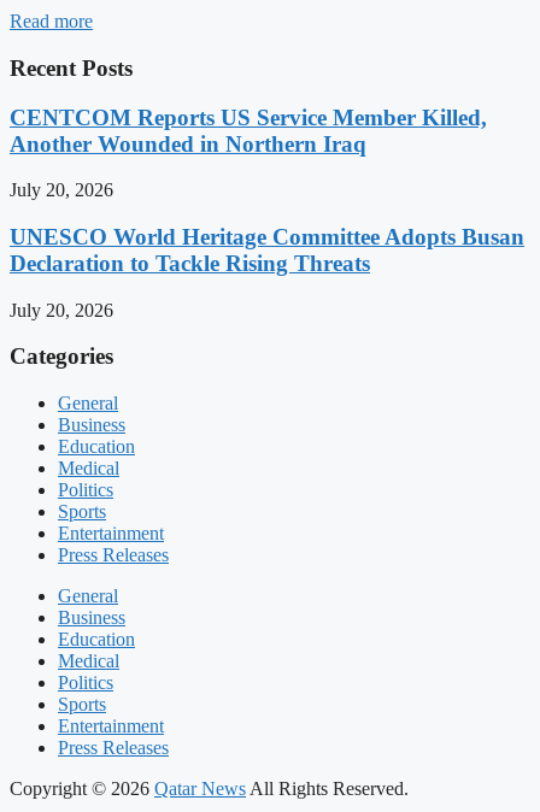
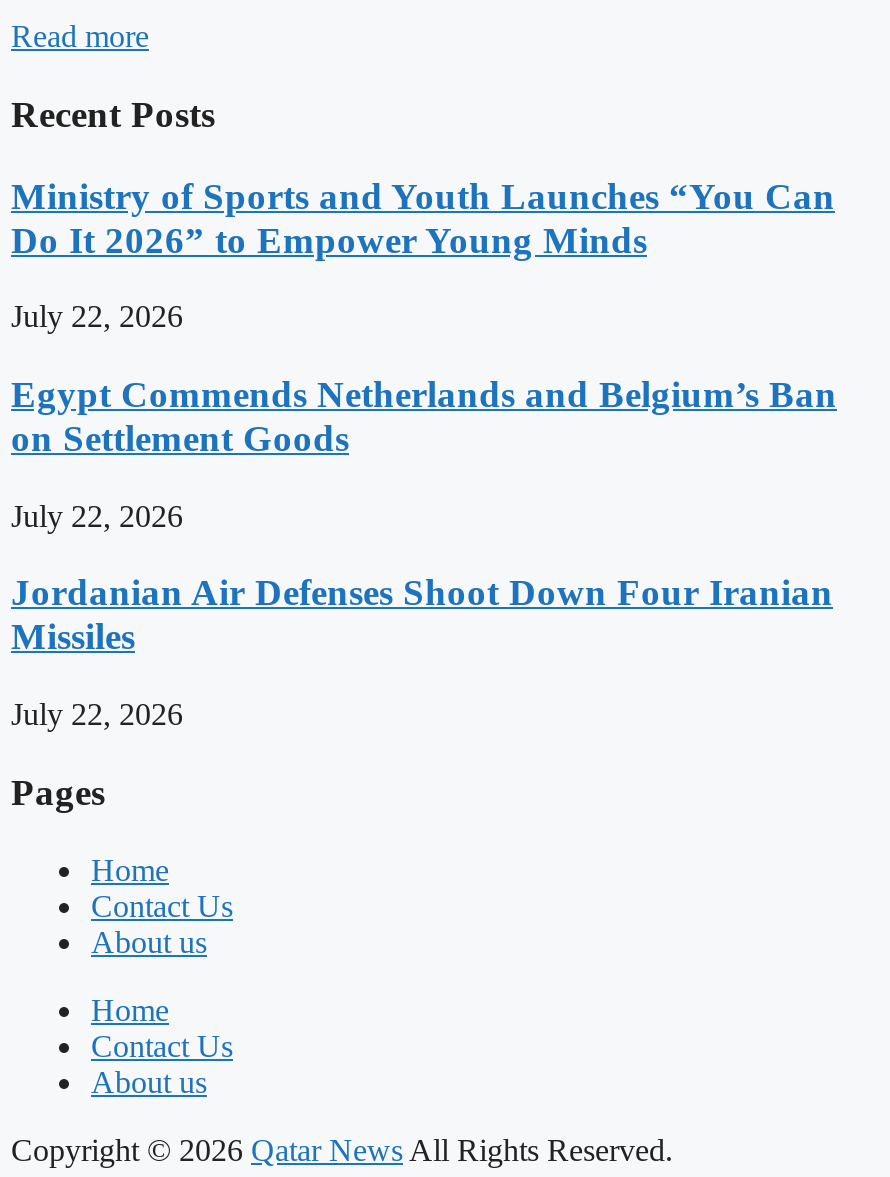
- CENTCOM Reports US Service Member Killed,
- Another Wounded in Northern Iraq
- July 20, 2026
- UNESCO World Heritage Committee Adopts Busan
- Declaration to Tackle Rising Threats
- July 20, 2026
- Categories
- General
- Business
- Education
- Medical
- Politics
- Sports
- Entertainment
- Press Releases
- General
- Business
- Education
- Medical
- Politics
- Sports
- Entertainment
- Press Releases
+ Ministry of Sports and Youth Launches “You Can
+ Do It 2026” to Empower Young Minds
+ July 22, 2026
+ Egypt Commends Netherlands and Belgium’s Ban
+ on Settlement Goods
+ July 22, 2026
+ Jordanian Air Defenses Shoot Down Four Iranian
+ Missiles
+ July 22, 2026
+ Pages
+ Home
+ Contact Us
+ About us
+ Home
+ Contact Us
+ About us
